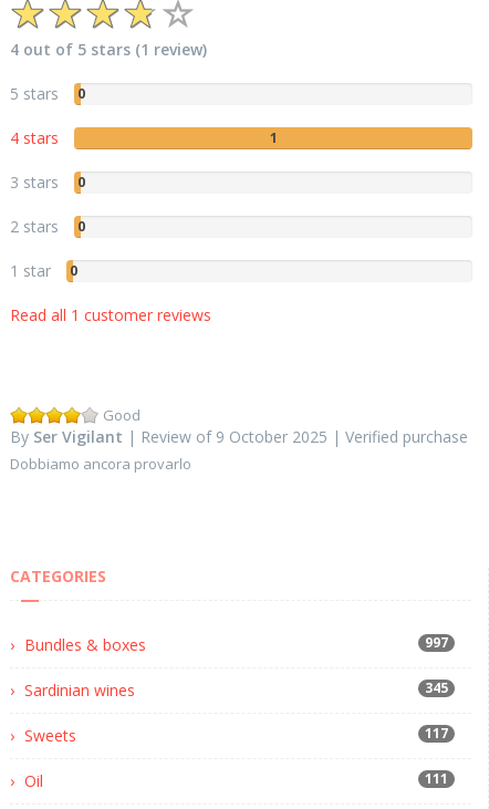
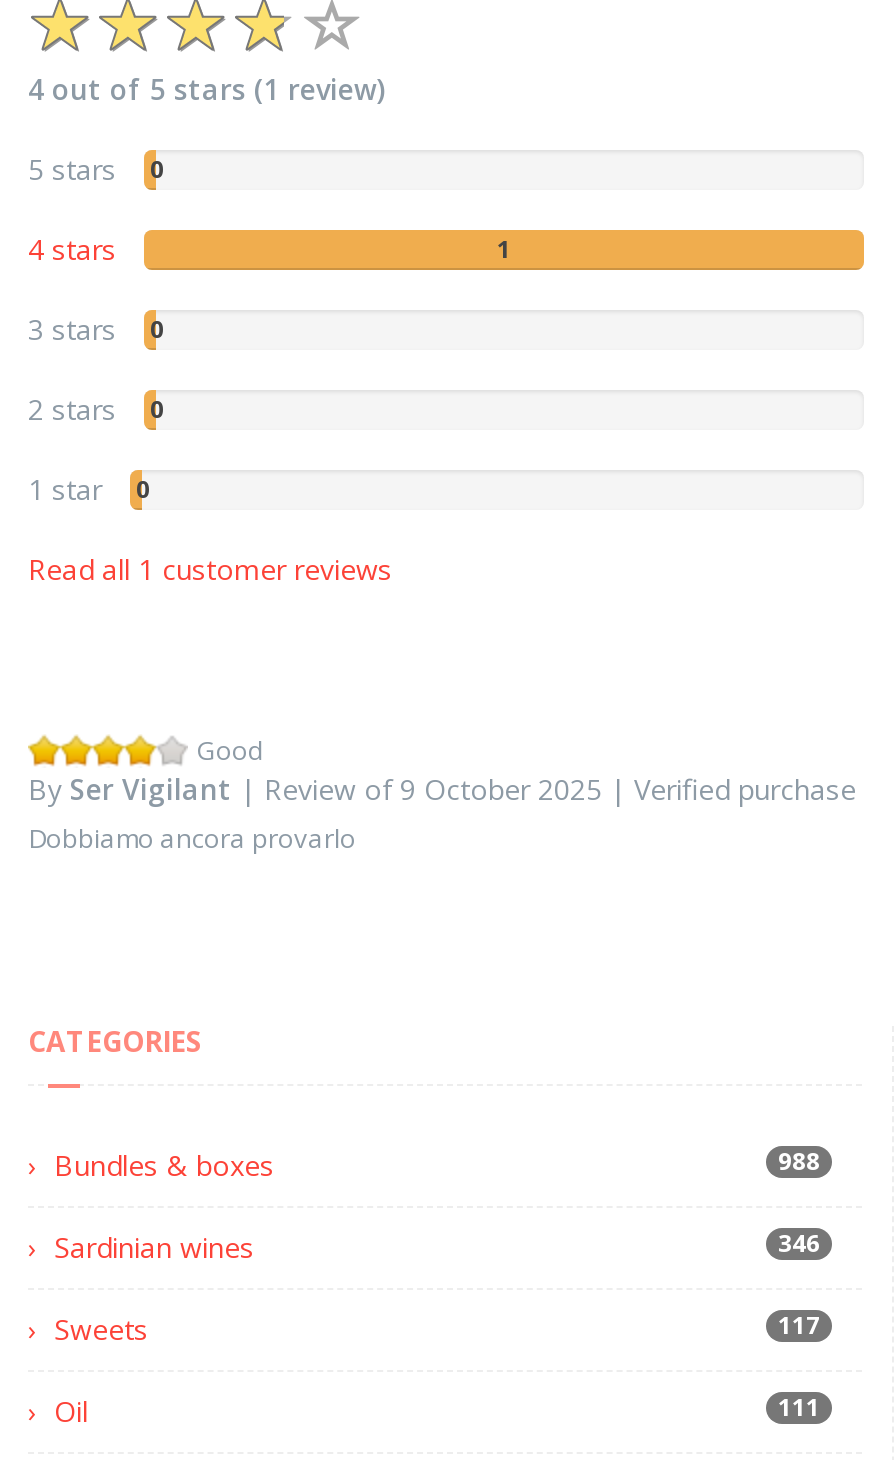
- 997
+ 988

- 345
+ 346
